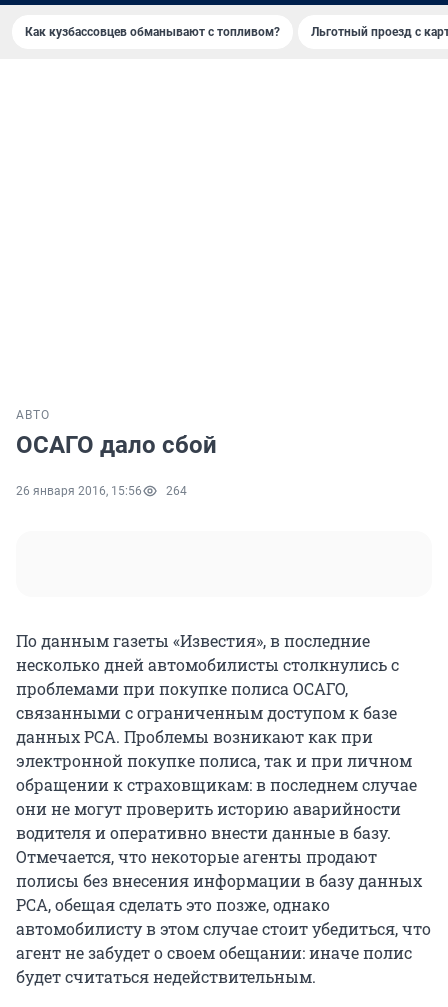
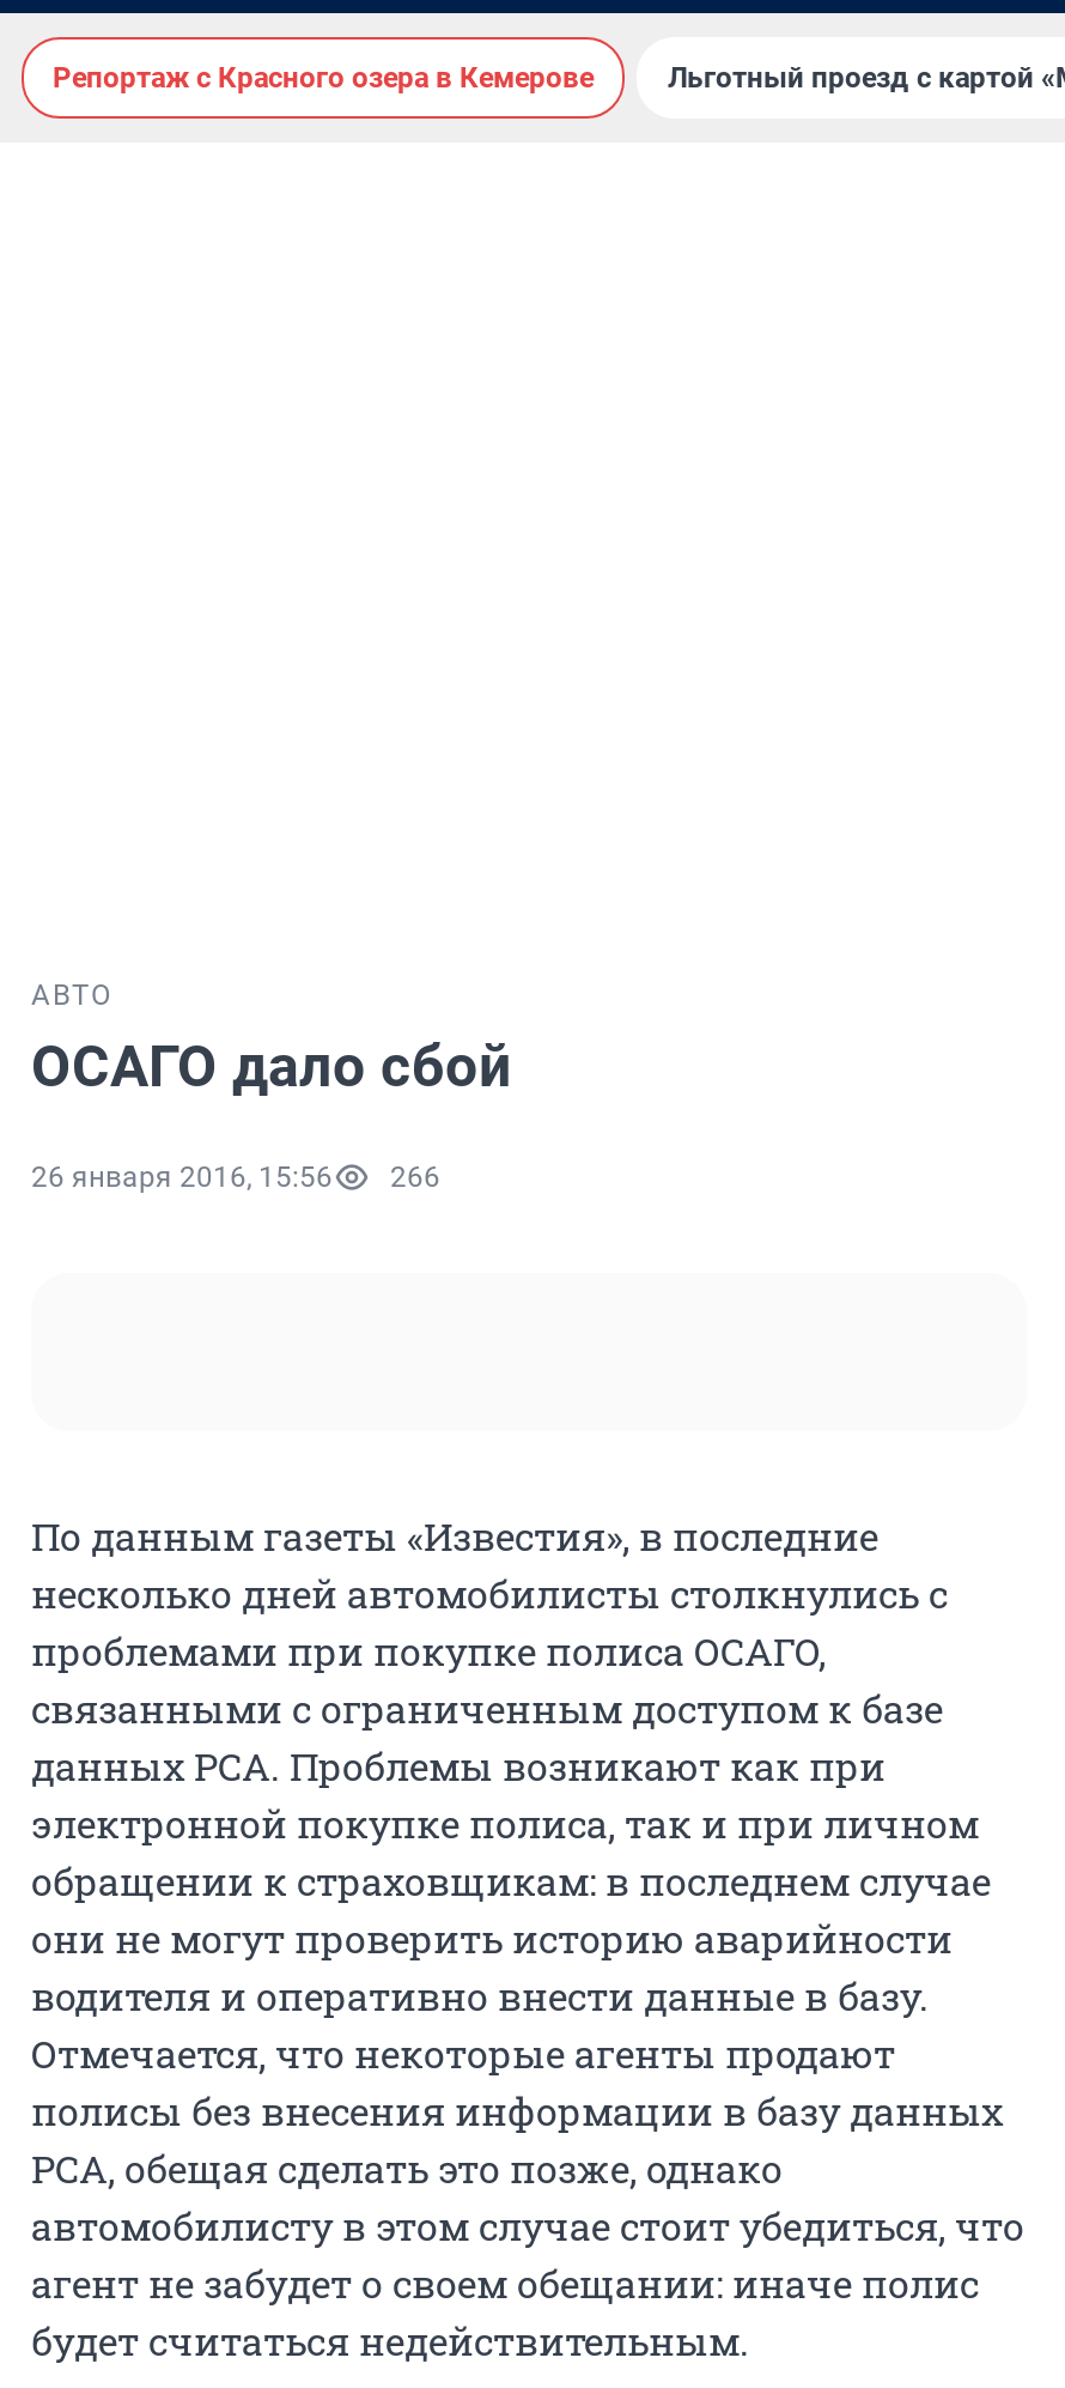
- Как кузбассовцев обманывают с топливом?
+ Репортаж с Красного озера в Кемерове

- 26 января 2016, 15:56 264
+ 26 января 2016, 15:56 266
